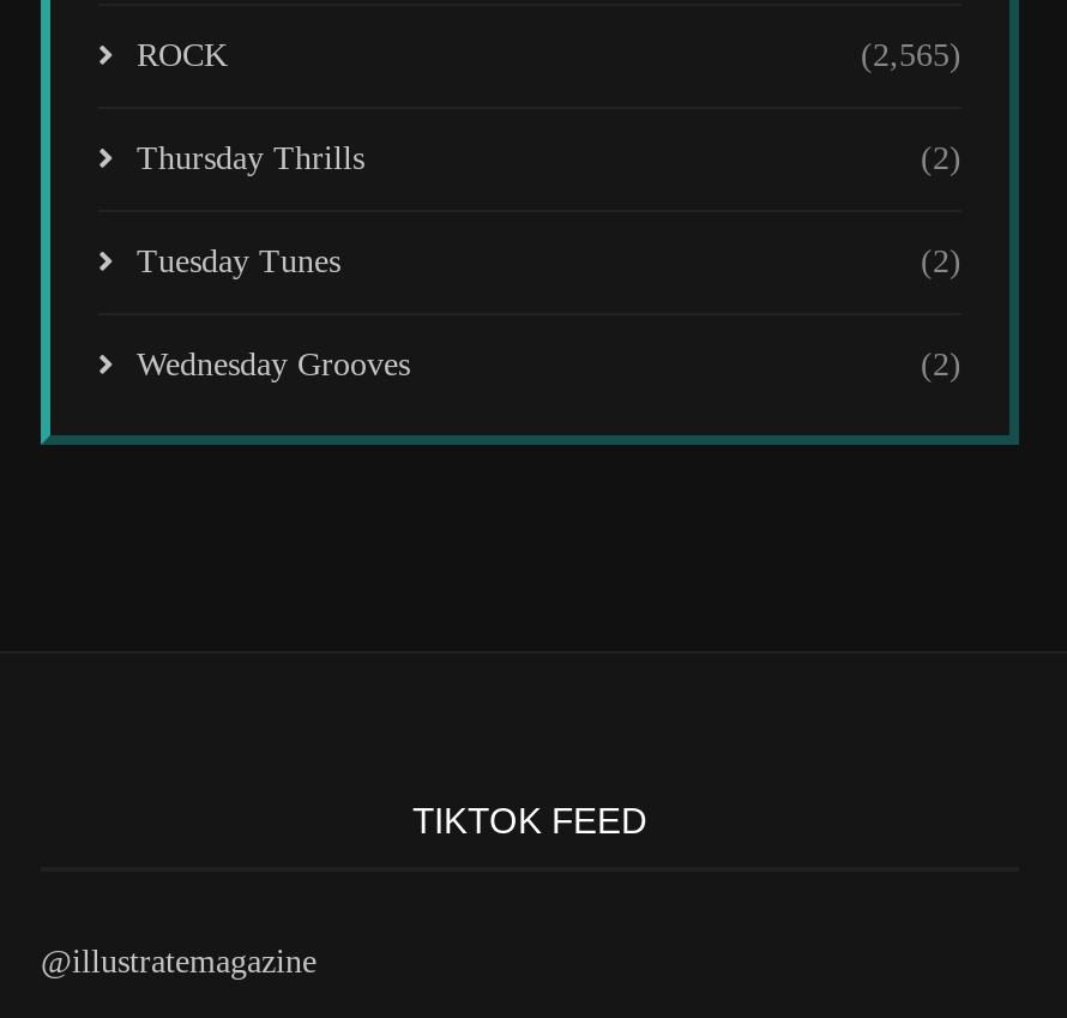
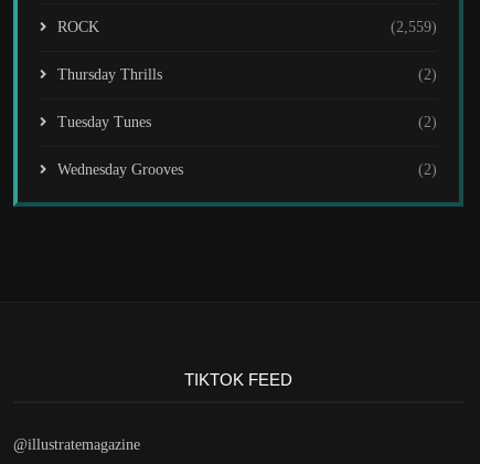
- (2,565)
+ (2,559)
